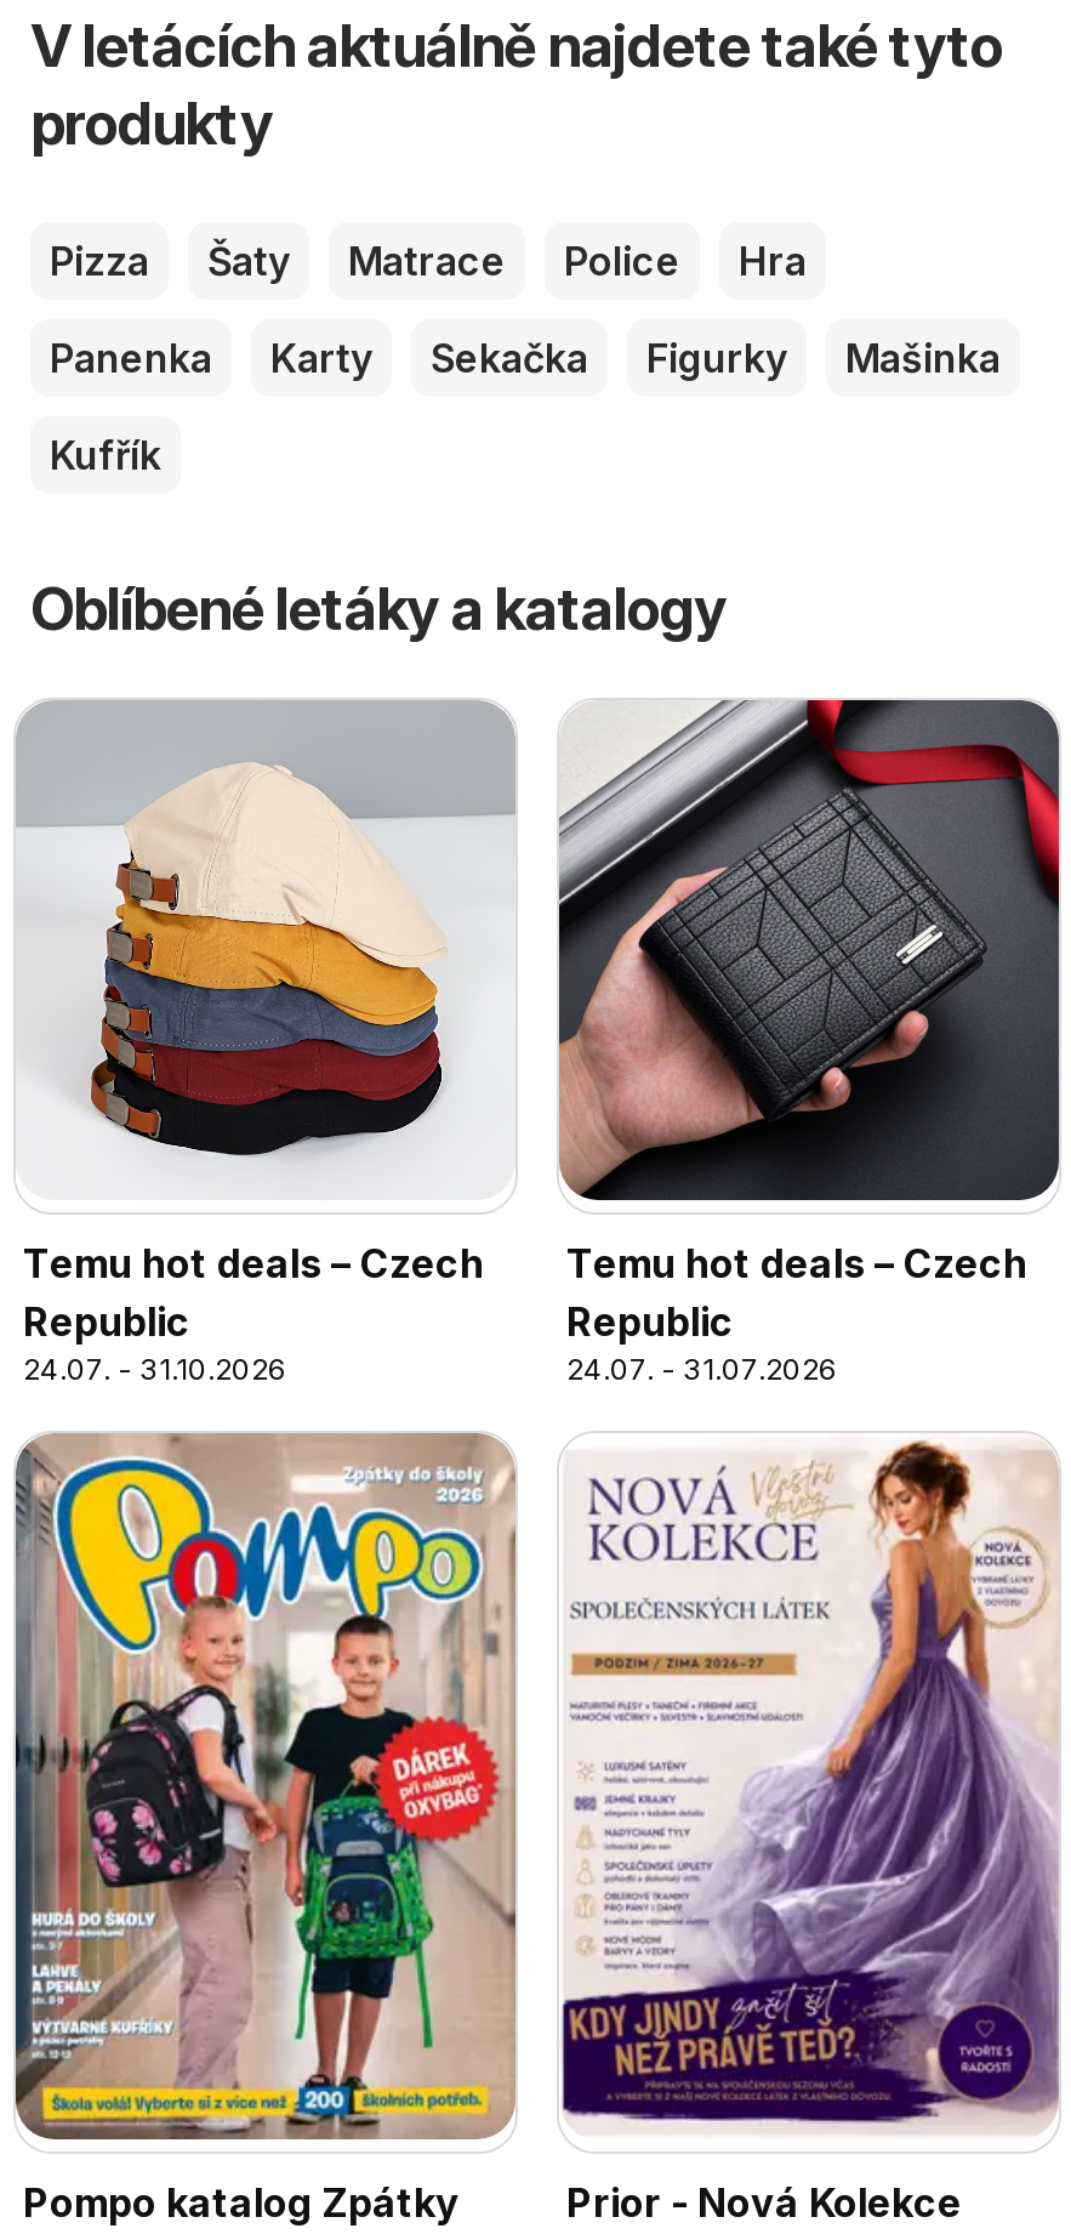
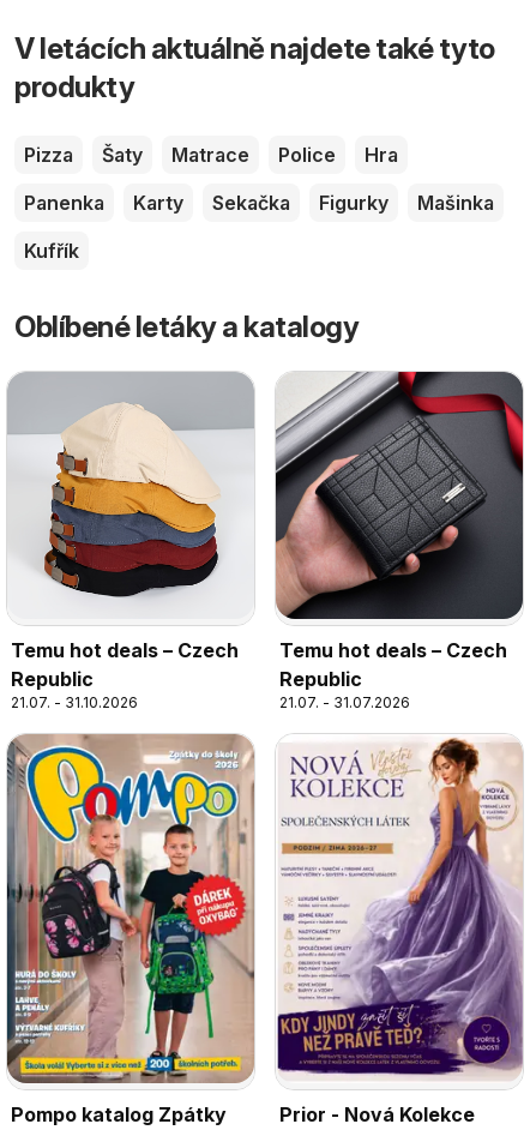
- 24.07. - 31.10.2026
+ 21.07. - 31.10.2026

- 24.07. - 31.07.2026
+ 21.07. - 31.07.2026
